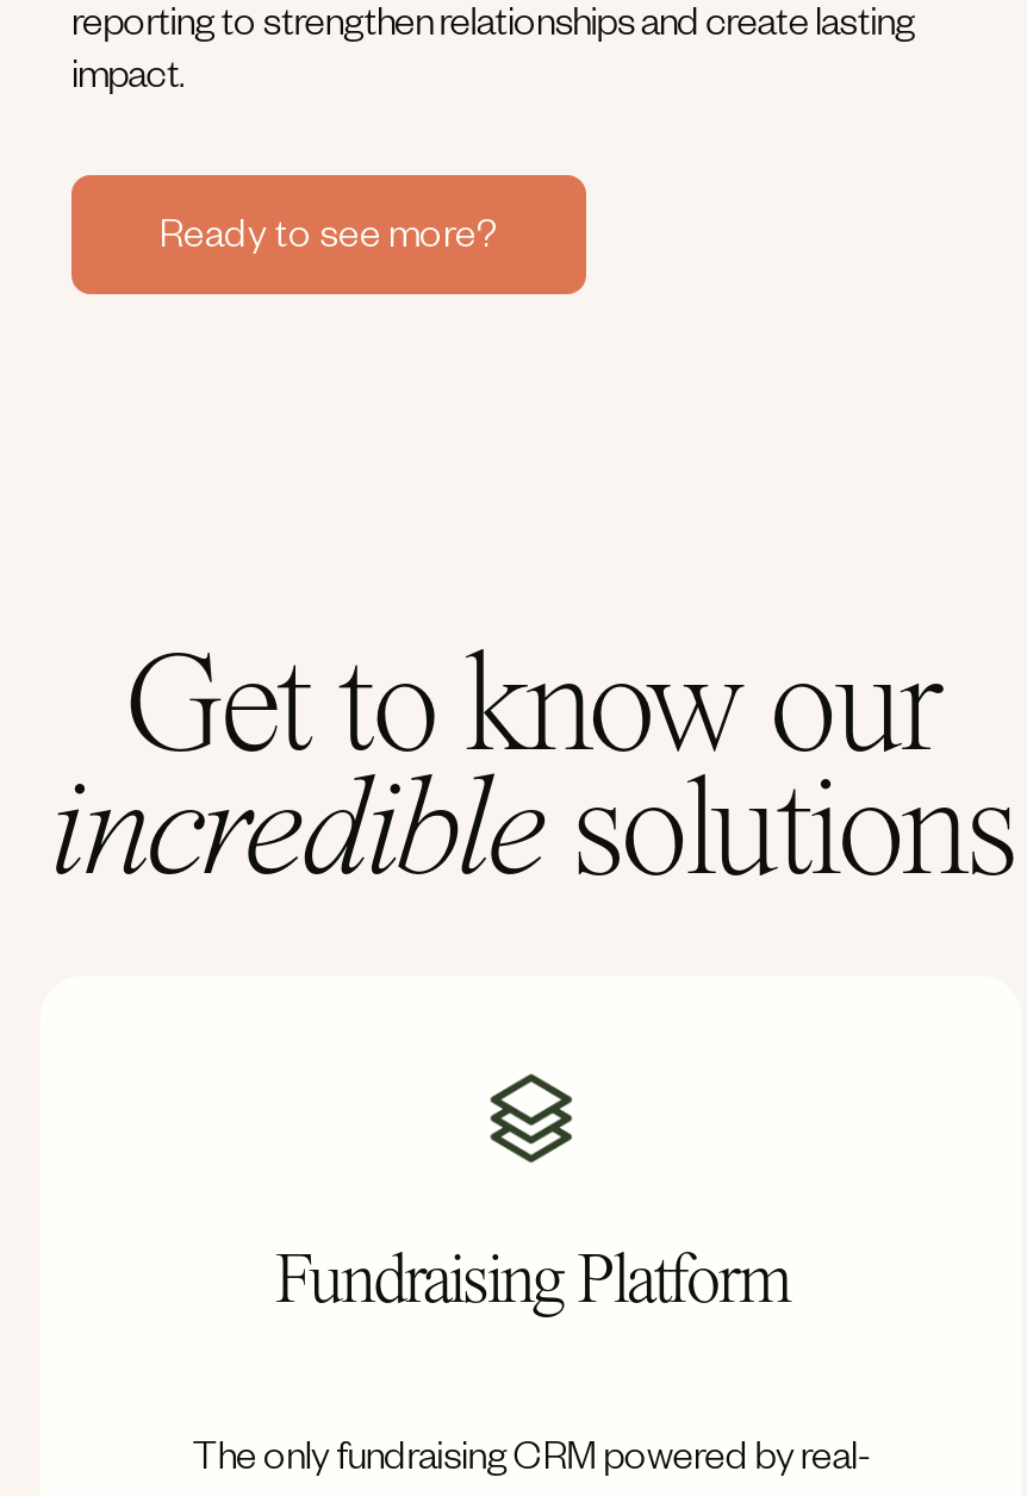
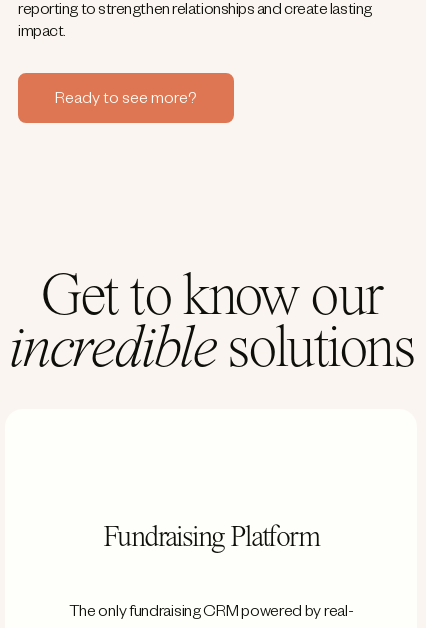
- [image]
